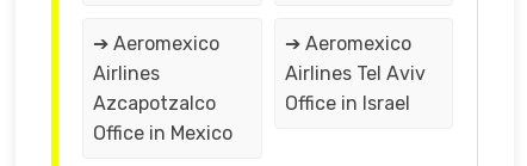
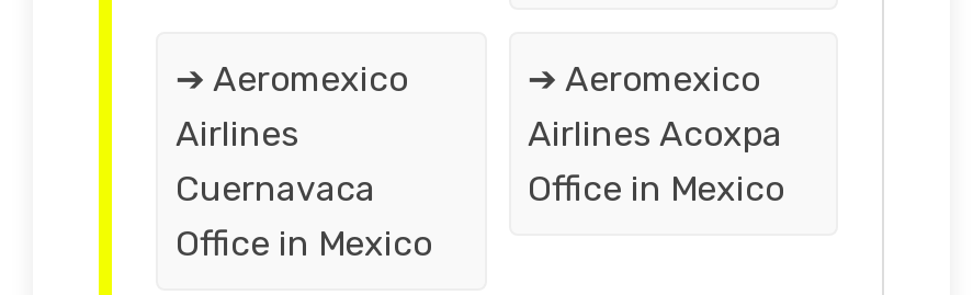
- Airlines Tel Aviv
- Office in Israel
+ Airlines Acoxpa
+ Office in Mexico

- Azcapotzalco
+ Cuernavaca
